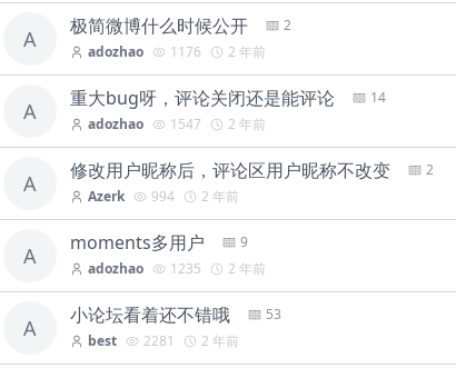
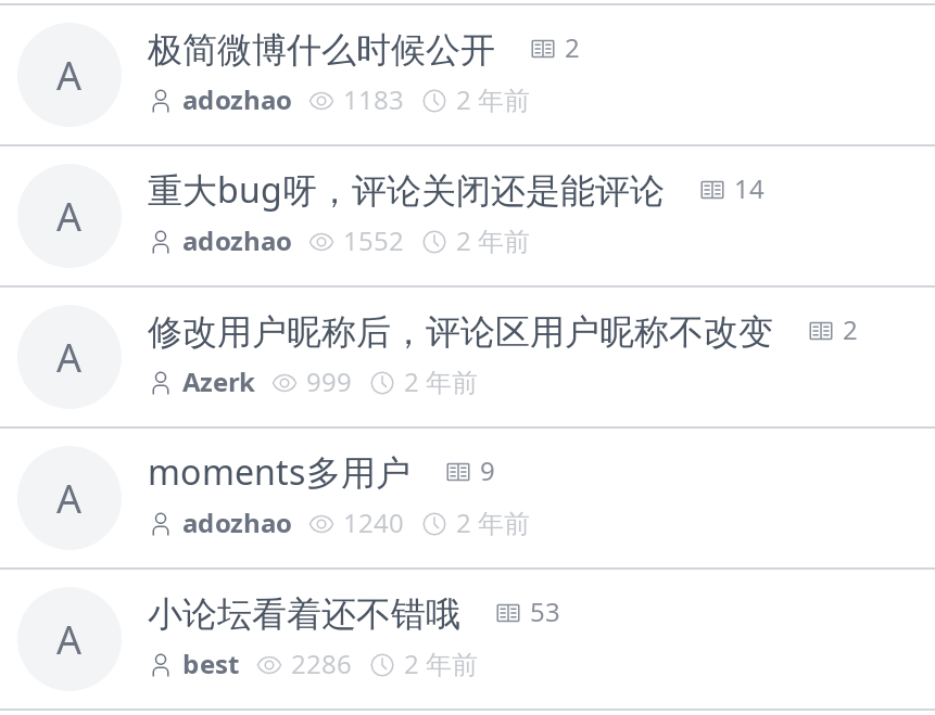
- adozhao 1176 2 年前
+ adozhao 1183 2 年前

- adozhao 1547 2 年前
+ adozhao 1552 2 年前

- Azerk 994 2 年前
+ Azerk 999 2 年前

- adozhao 1235 2 年前
+ adozhao 1240 2 年前

- best 2281 2 年前
+ best 2286 2 年前
